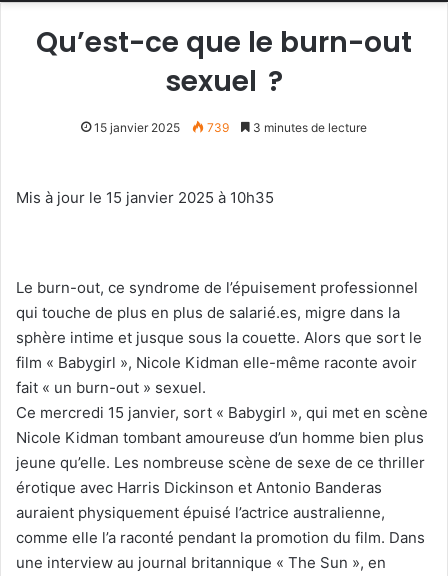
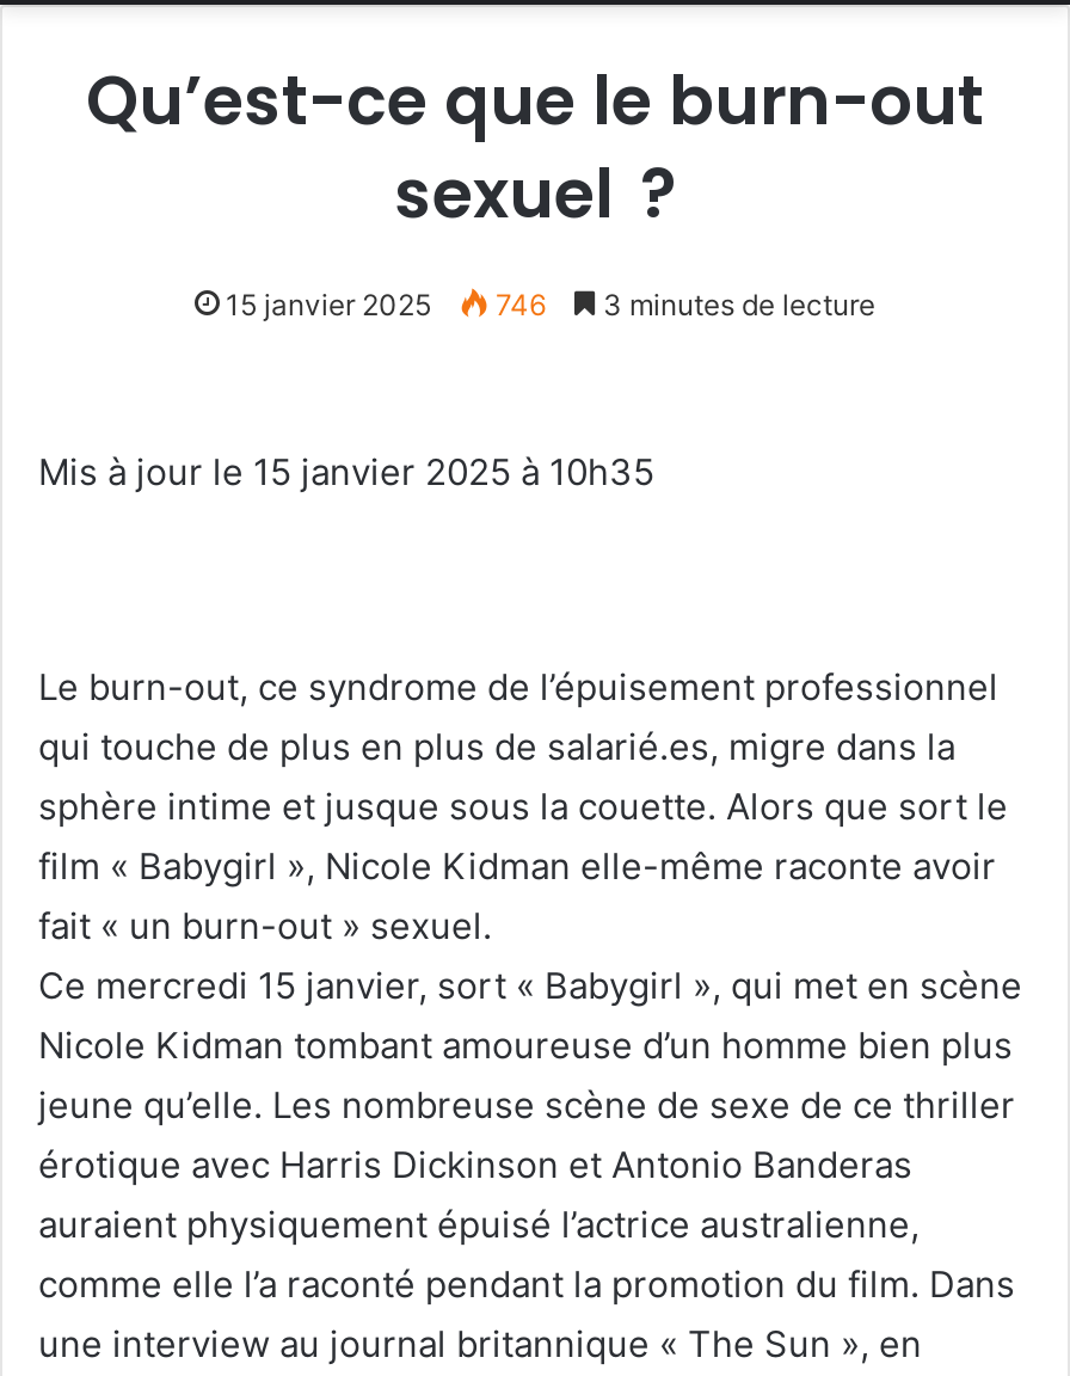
- 15 janvier 2025 739 3 minutes de lecture
+ 15 janvier 2025 746 3 minutes de lecture
